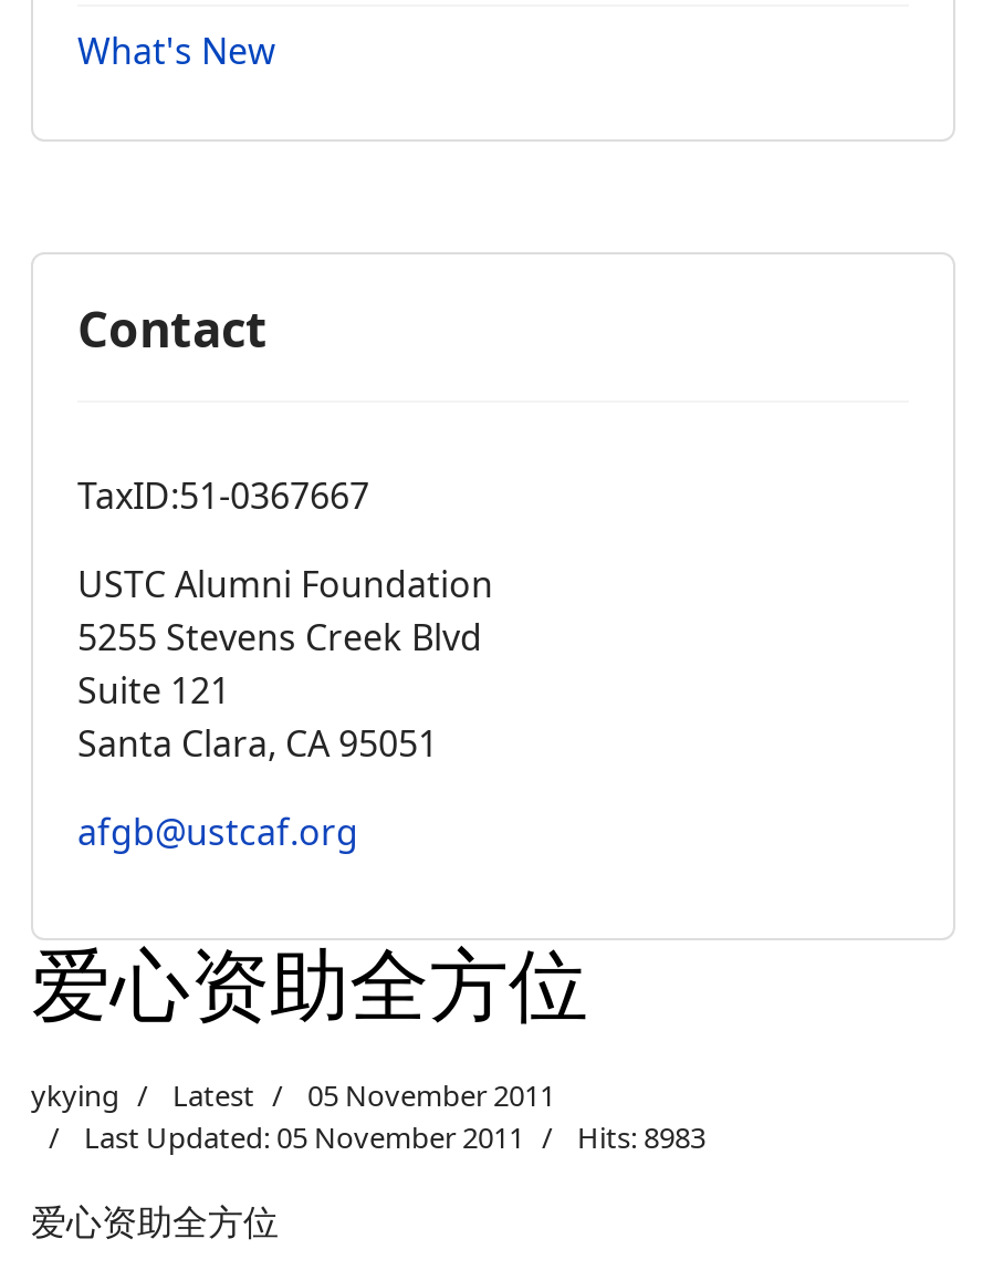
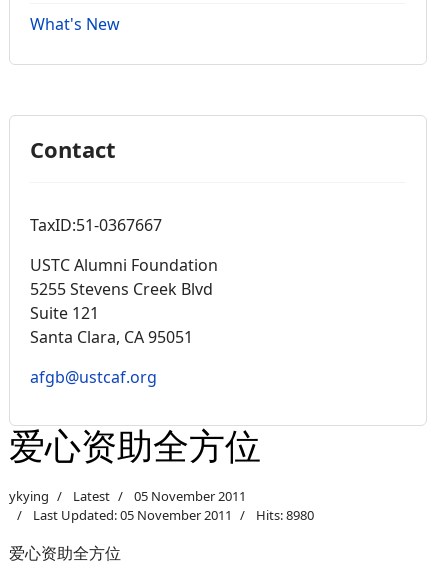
- Last Updated: 05 November 2011 Hits: 8983
+ Last Updated: 05 November 2011 Hits: 8980
